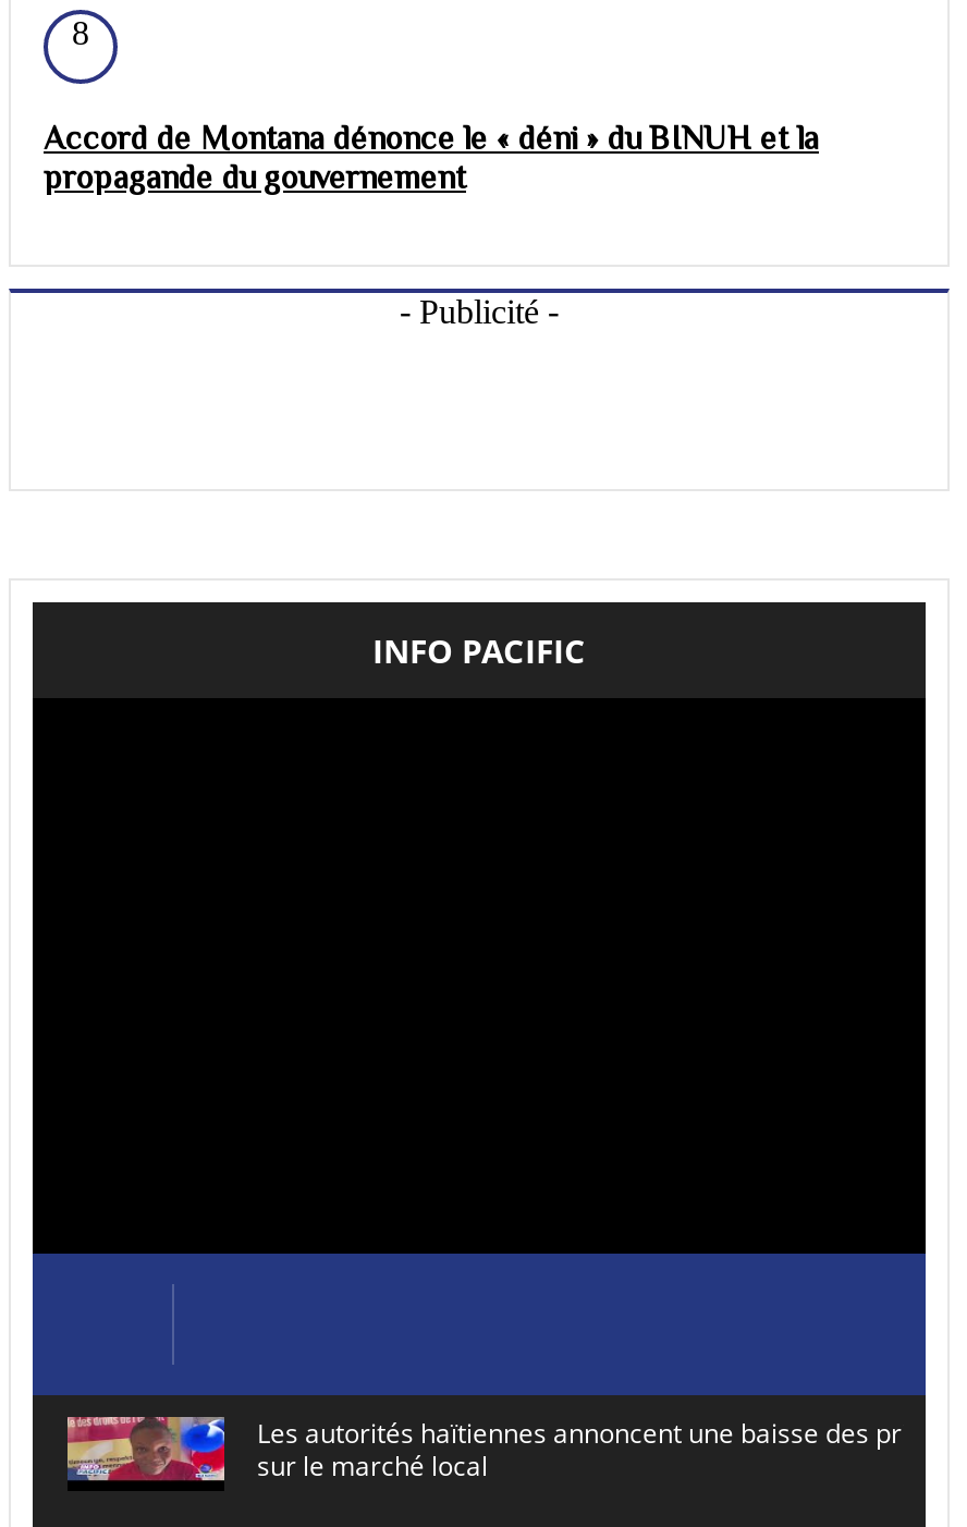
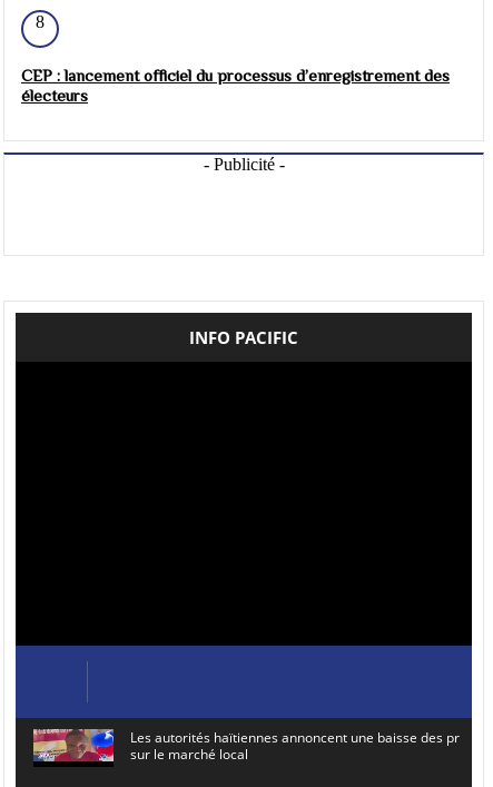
- Accord de Montana dénonce le « déni » du BINUH et la
- propagande du gouvernement
+ CEP : lancement officiel du processus d’enregistrement des
+ électeurs
